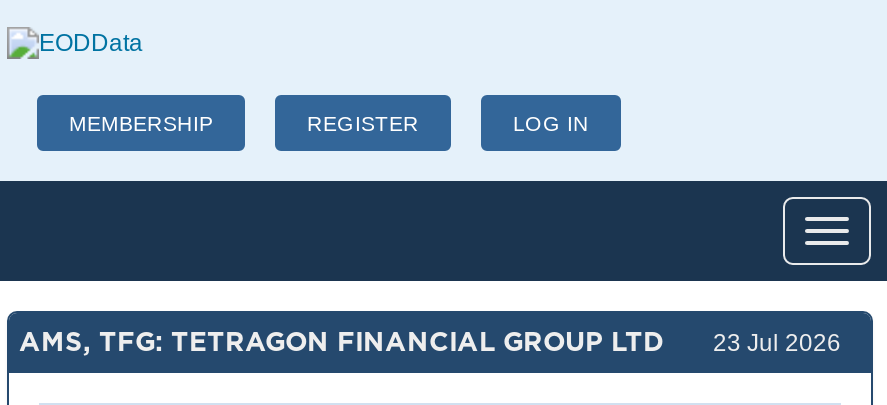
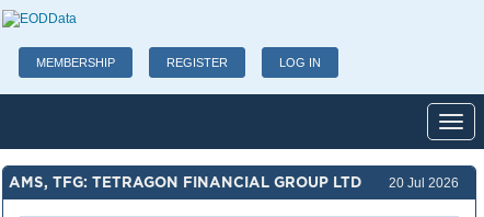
- AMS, TFG: TETRAGON FINANCIAL GROUP LTD 23 Jul 2026
+ AMS, TFG: TETRAGON FINANCIAL GROUP LTD 20 Jul 2026
